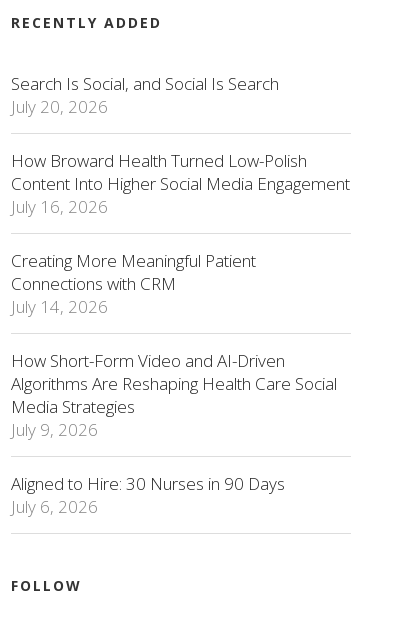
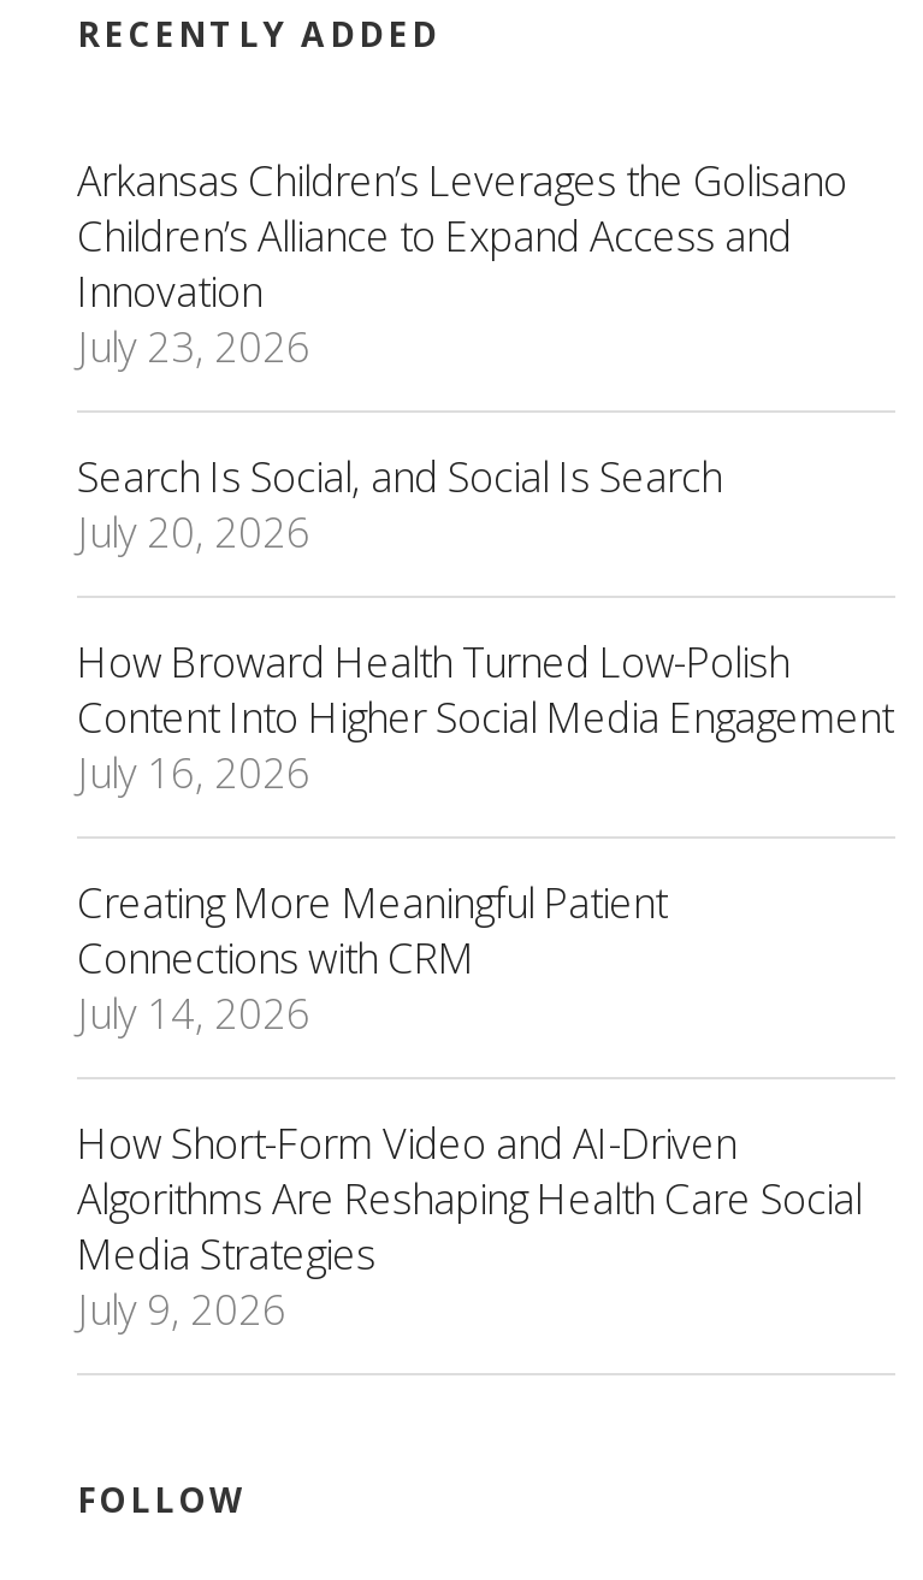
+ Arkansas Children’s Leverages the Golisano
+ Children’s Alliance to Expand Access and
+ Innovation
+ July 23, 2026

moved down: Search Is Social, and Social Is Search | July 20, 2026 | How Broward Health Turned Low-Polish | ... | Media Strategies | July 9, 2026

- Aligned to Hire: 30 Nurses in 90 Days
- July 6, 2026
